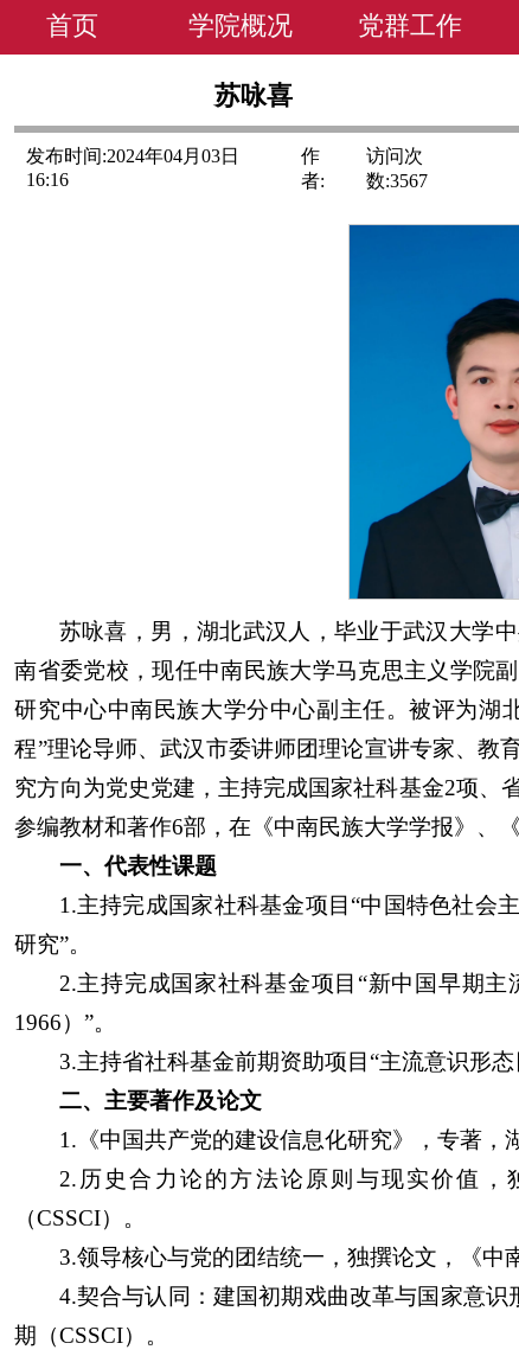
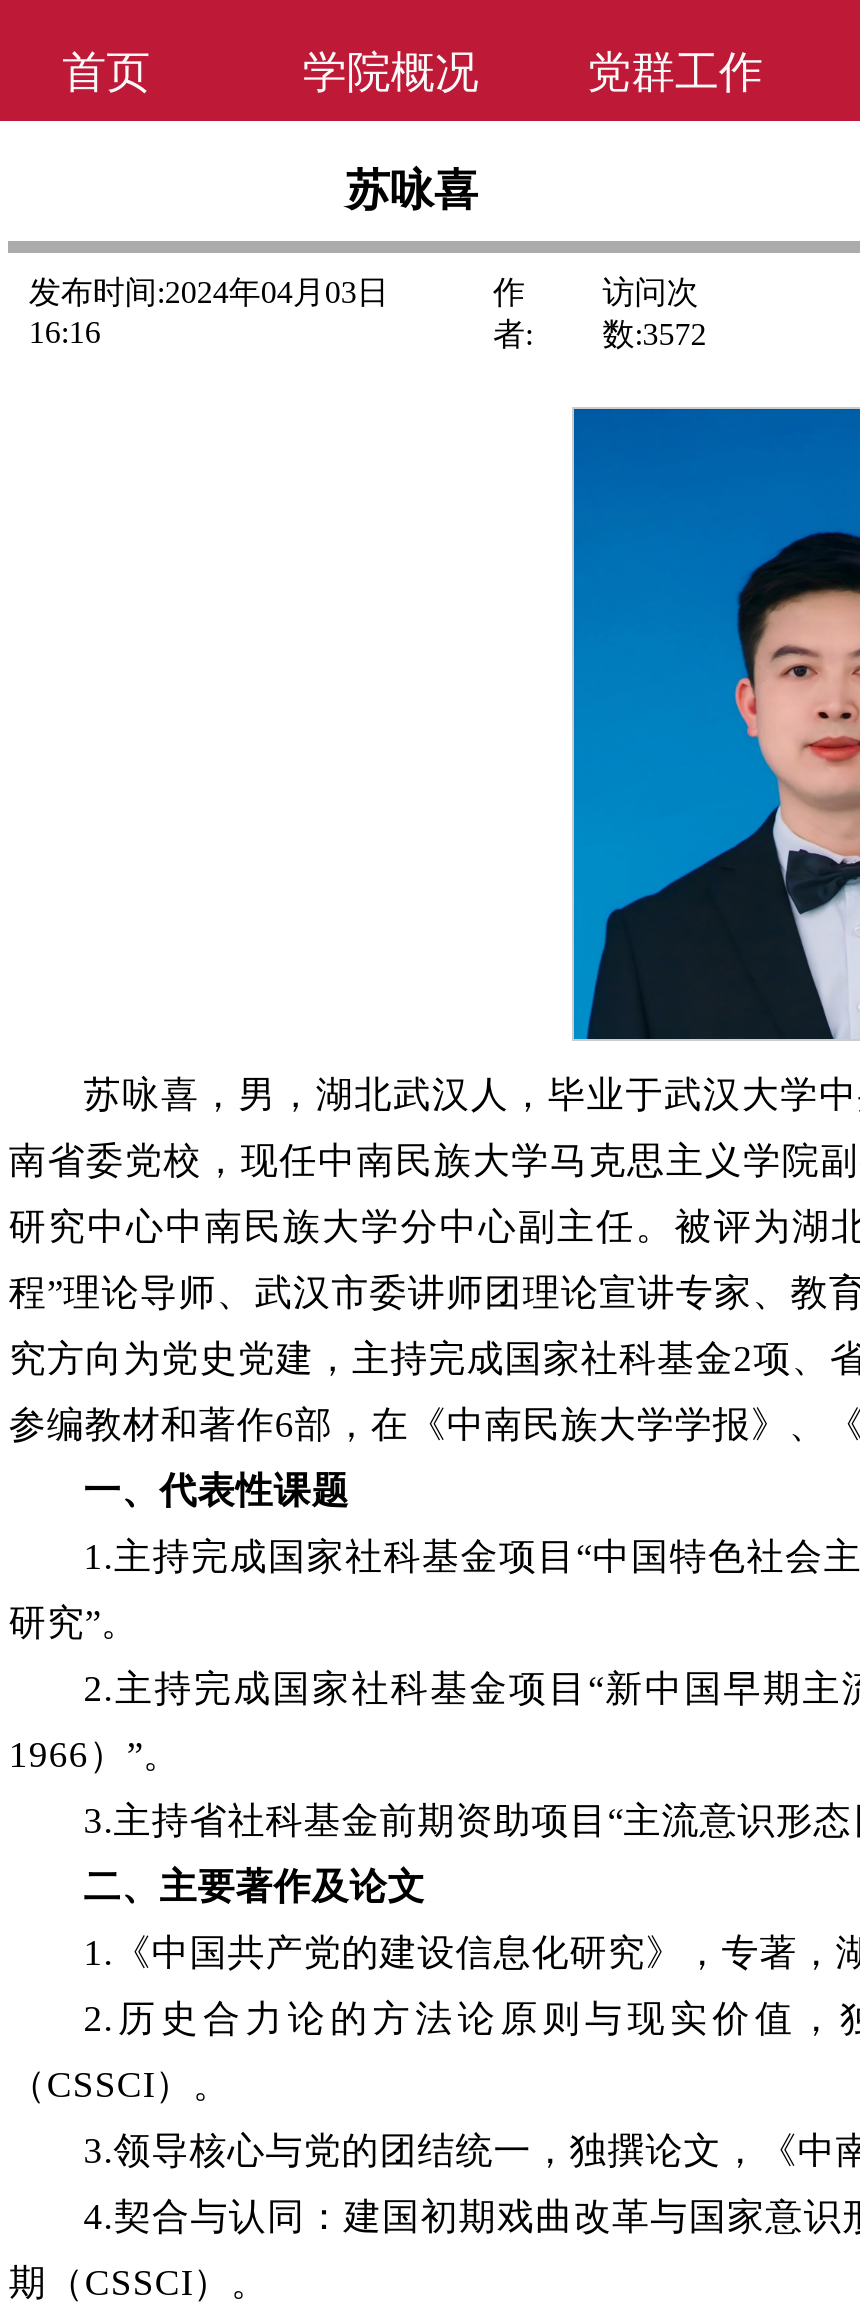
- 数:3567
+ 数:3572
